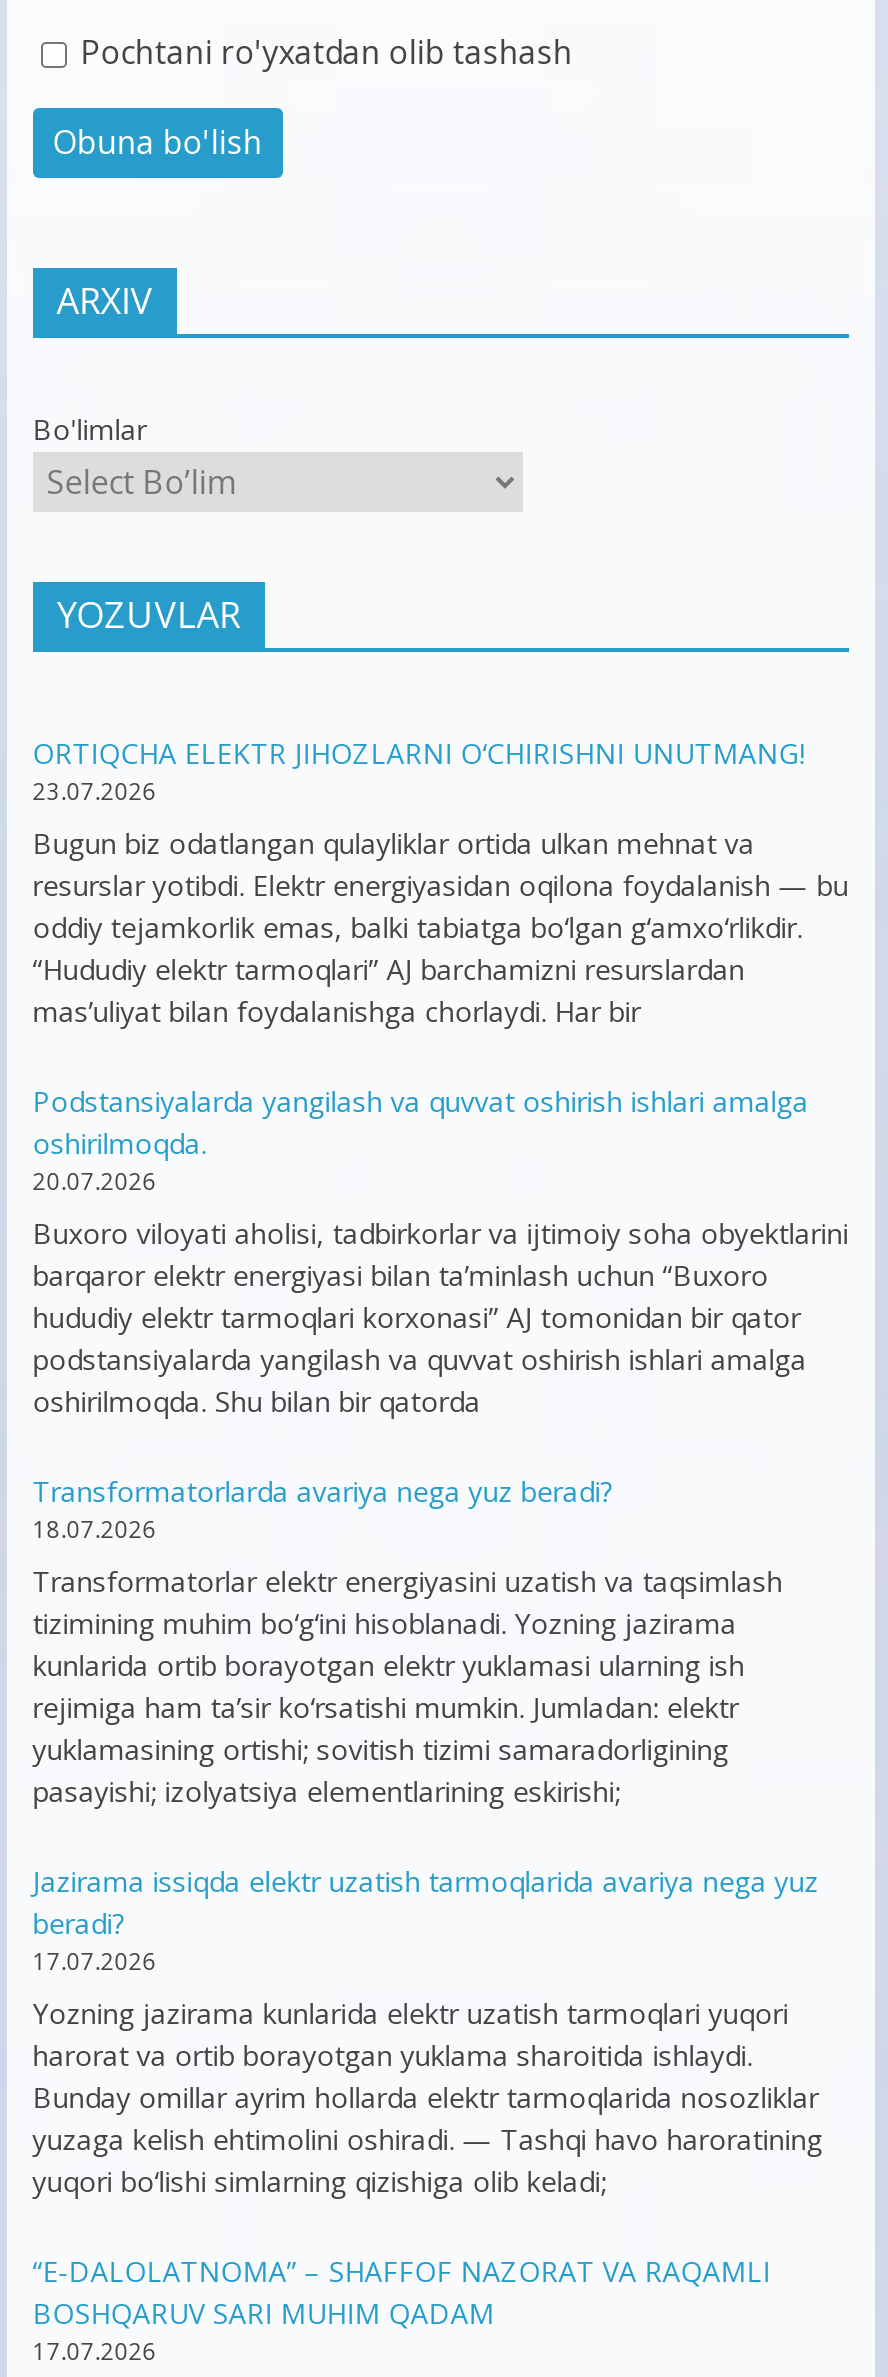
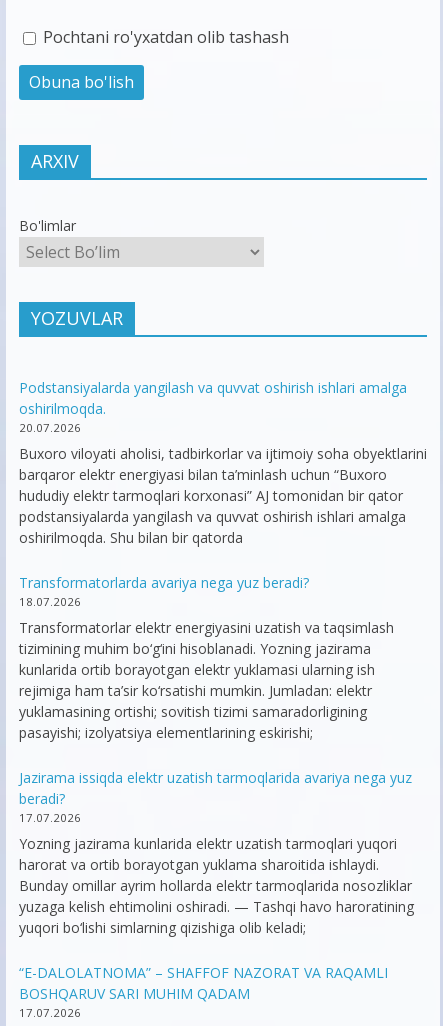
- ORTIQCHA ELEKTR JIHOZLARNI O‘CHIRISHNI UNUTMANG!
- 23.07.2026
- Bugun biz odatlangan qulayliklar ortida ulkan mehnat va
- resurslar yotibdi. Elektr energiyasidan oqilona foydalanish — bu
- oddiy tejamkorlik emas, balki tabiatga bo‘lgan g‘amxo‘rlikdir.
- “Hududiy elektr tarmoqlari” AJ barchamizni resurslardan
- mas’uliyat bilan foydalanishga chorlaydi. Har bir
